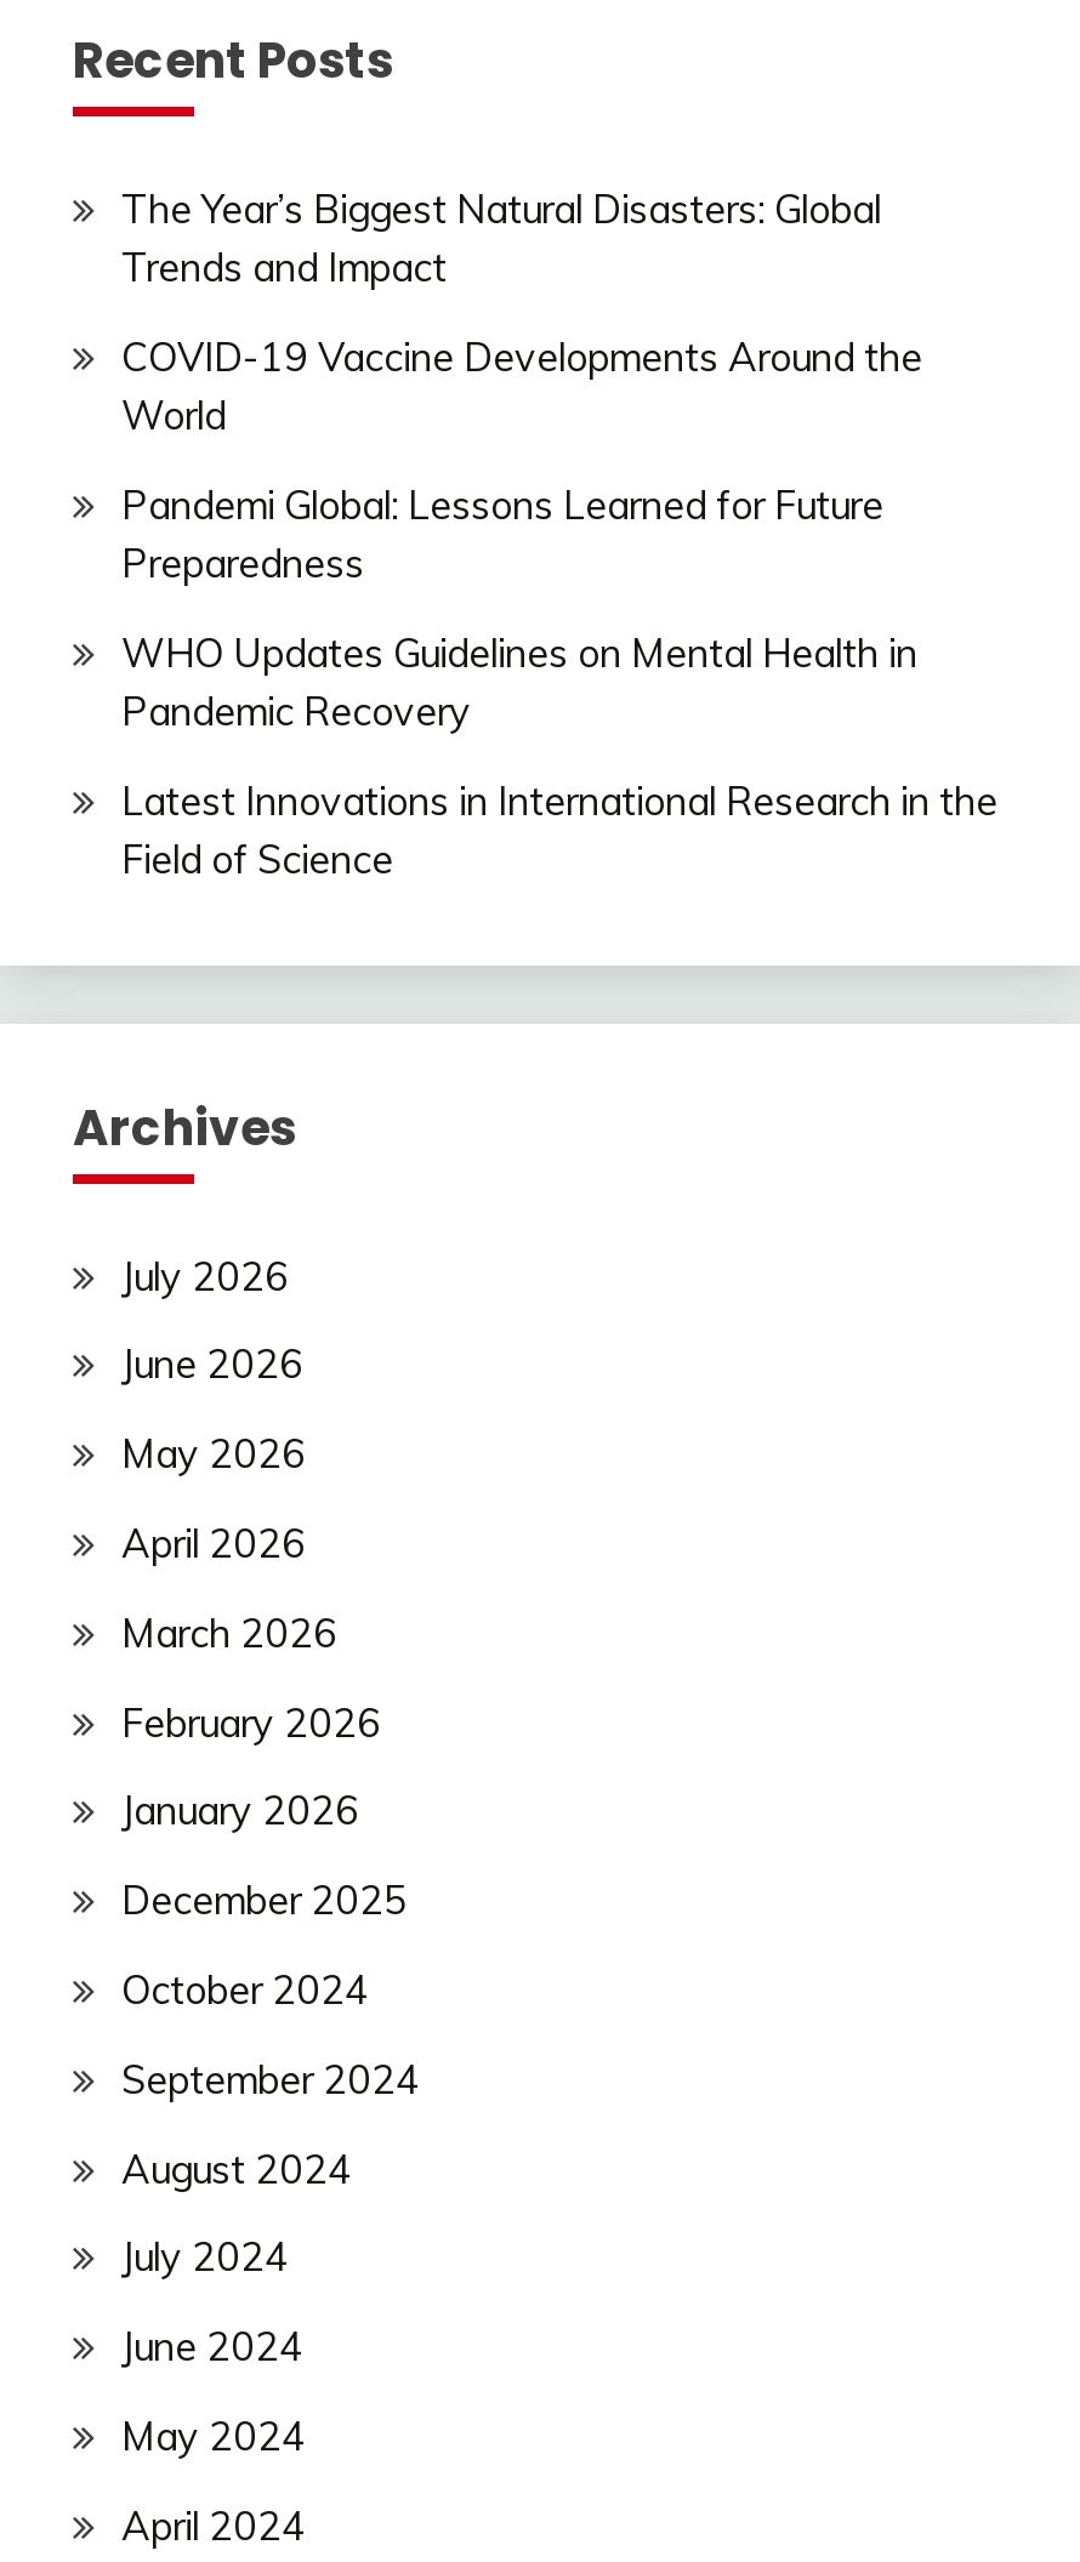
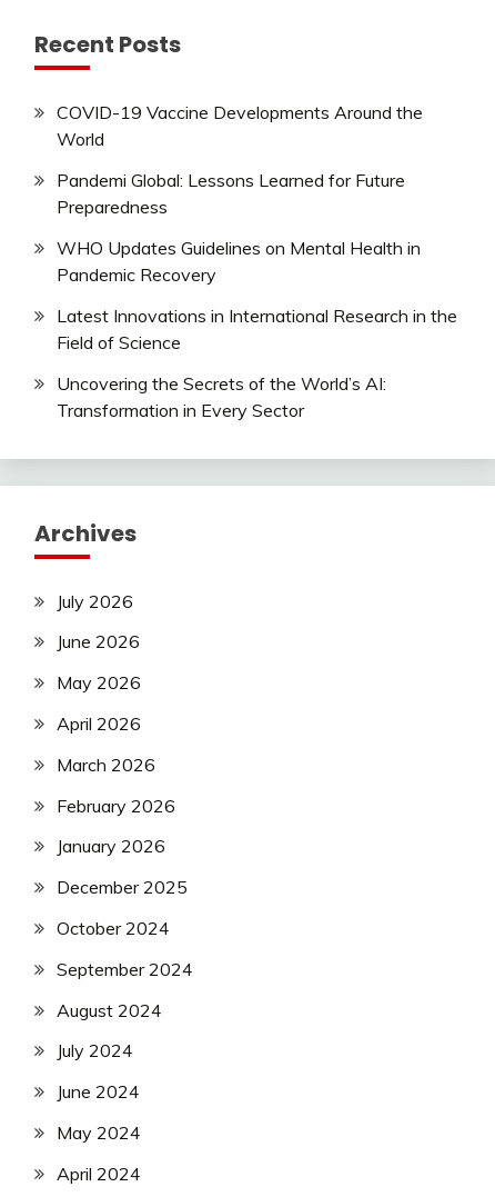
- The Year’s Biggest Natural Disasters: Global
- Trends and Impact

moved up: COVID-19 Vaccine Developments Around the | World | Pandemi Global: Lessons Learned for Future | Preparedness | WHO Updates Guidelines on Mental Health in | Pandemic Recovery | Latest Innovations in International Research in the | Field of Science

+ Uncovering the Secrets of the World’s AI:
+ Transformation in Every Sector
